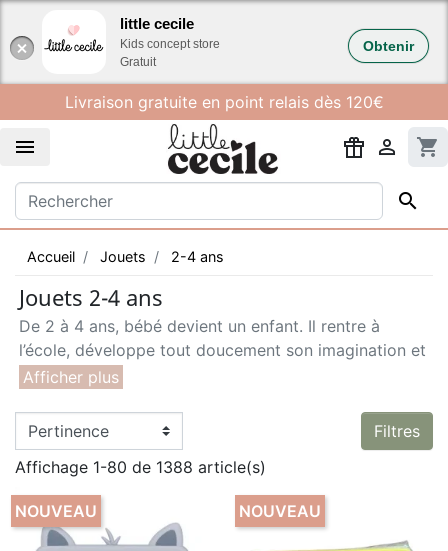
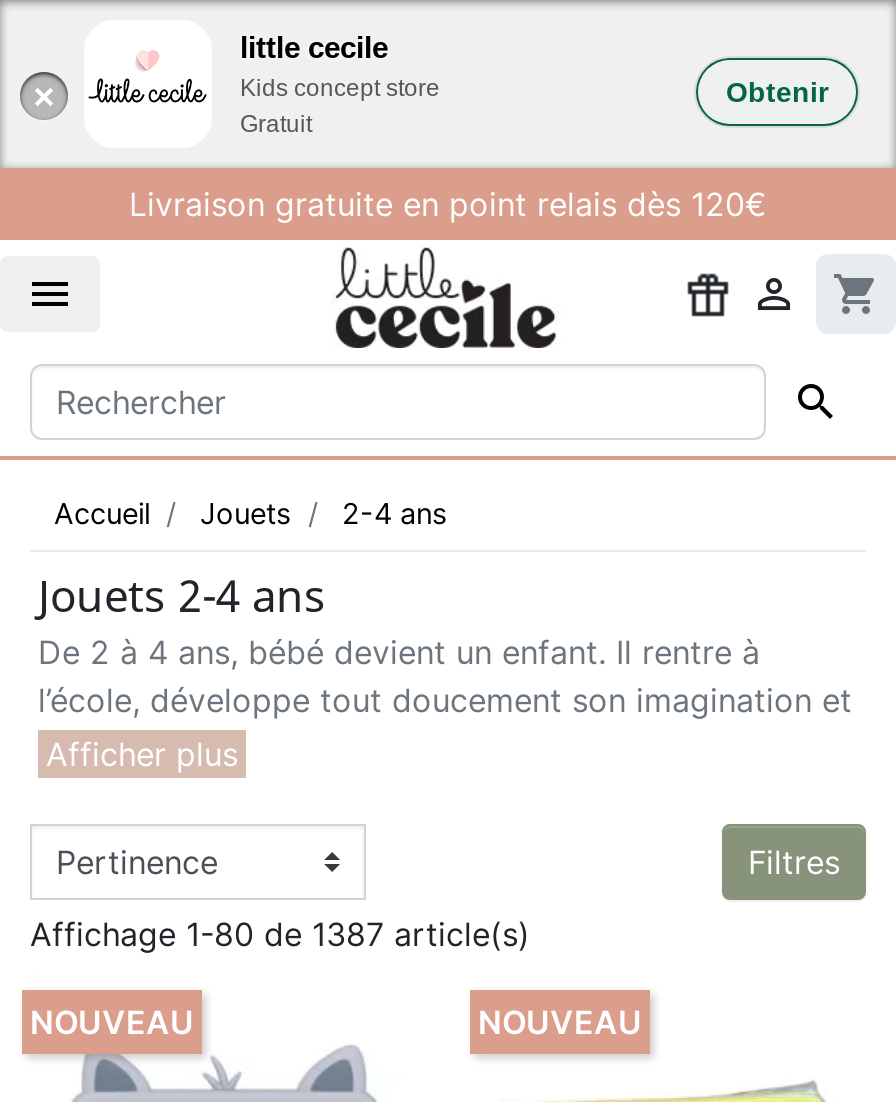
- Affichage 1-80 de 1388 article(s)
+ Affichage 1-80 de 1387 article(s)
